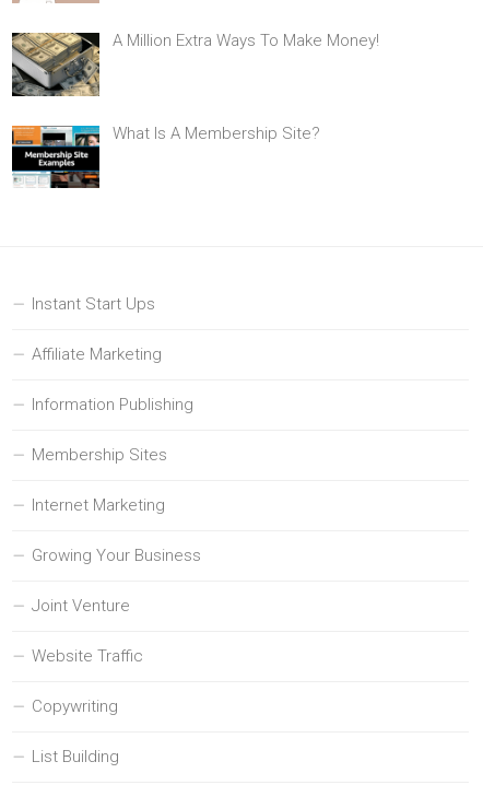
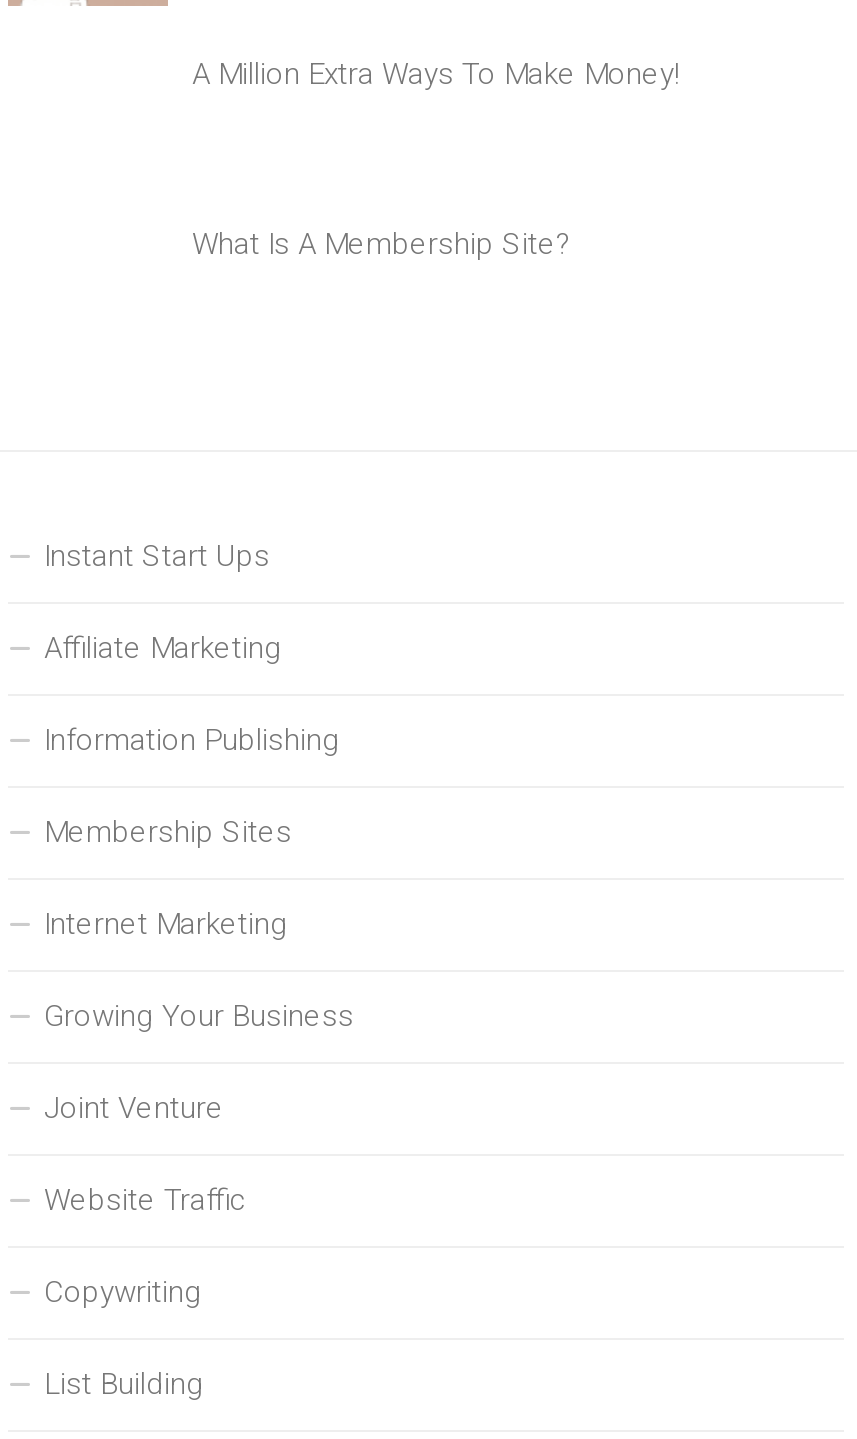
- [image]

- [image]
